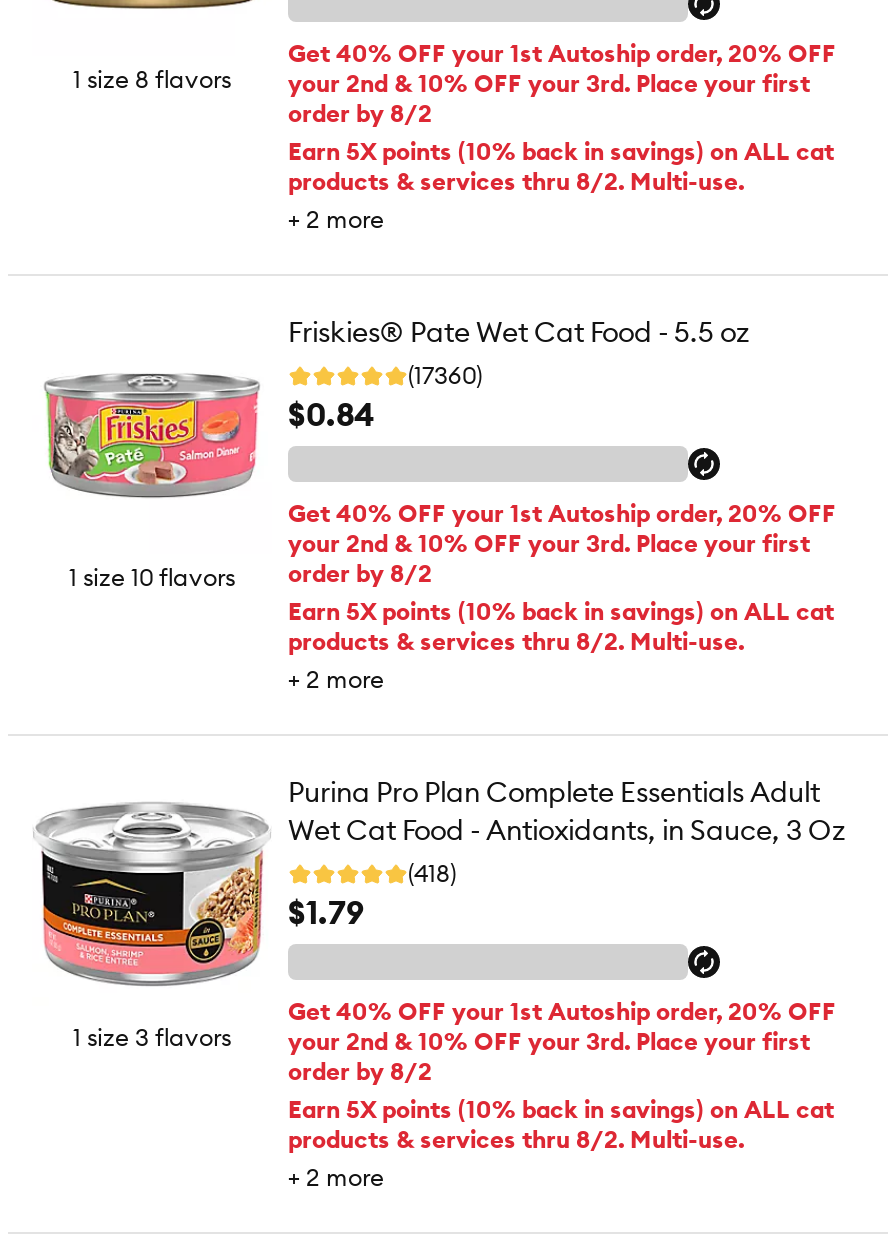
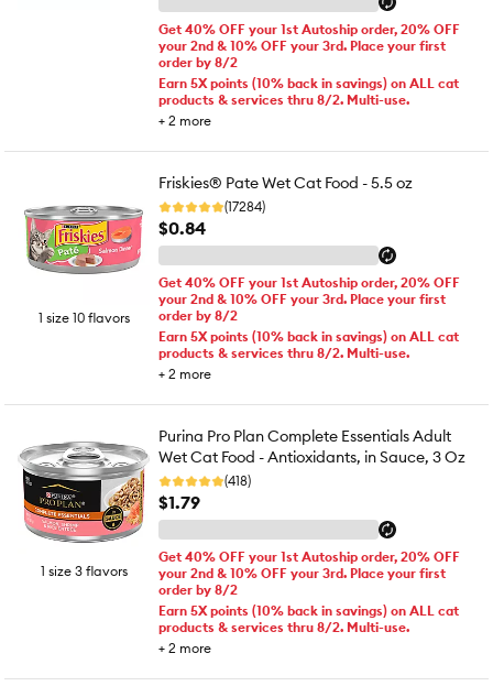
- 1 size 8 flavors

- (17360)
+ (17284)
